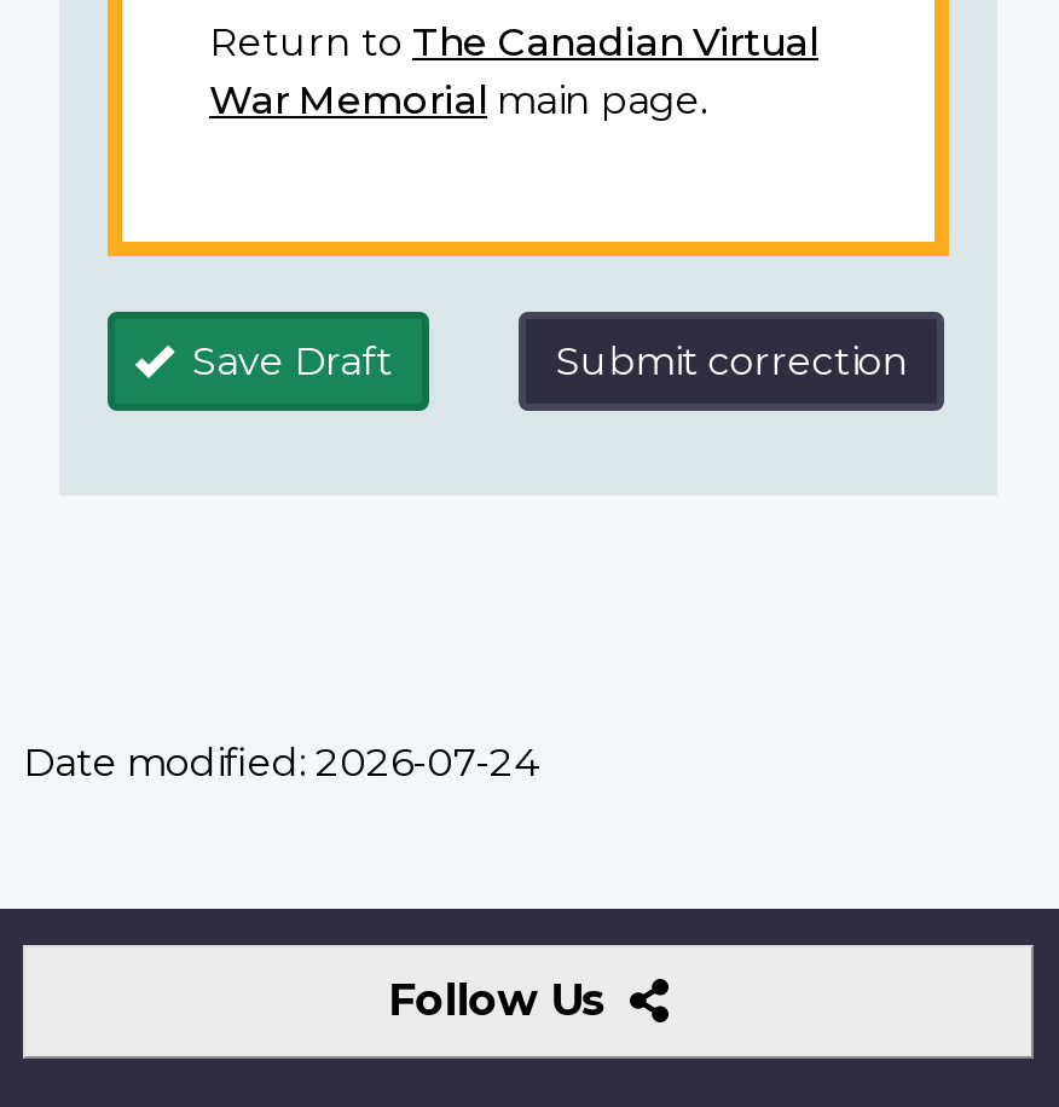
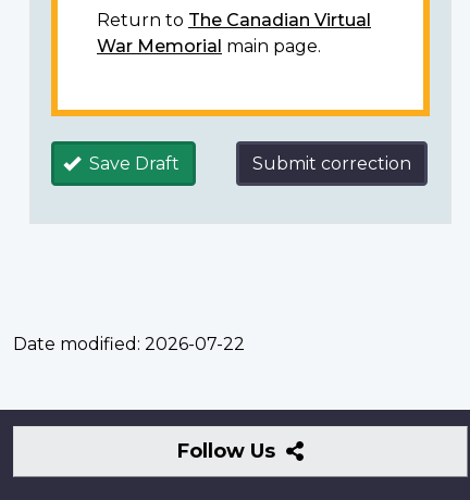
- Date modified: 2026-07-24
+ Date modified: 2026-07-22
